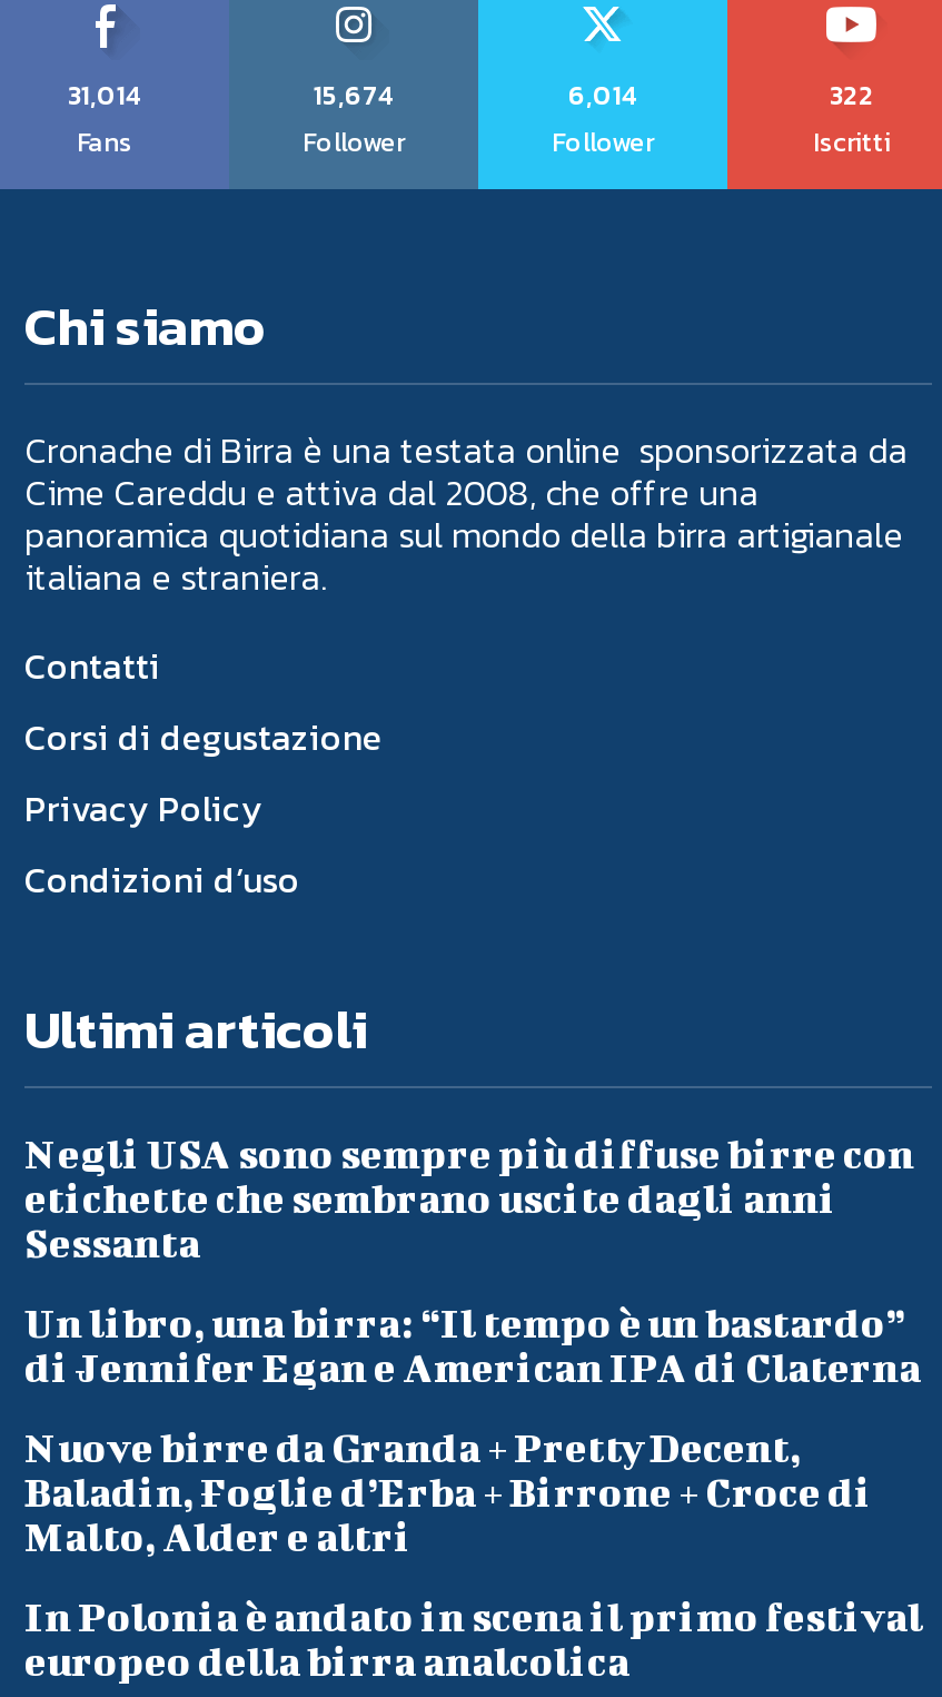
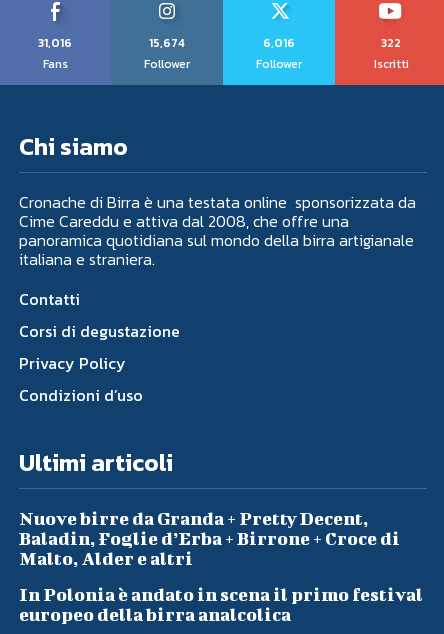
- 31,014
+ 31,016

- 6,014
+ 6,016

- Negli USA sono sempre più diffuse birre con
- etichette che sembrano uscite dagli anni
- Sessanta
- Un libro, una birra: “Il tempo è un bastardo”
- di Jennifer Egan e American IPA di Claterna
